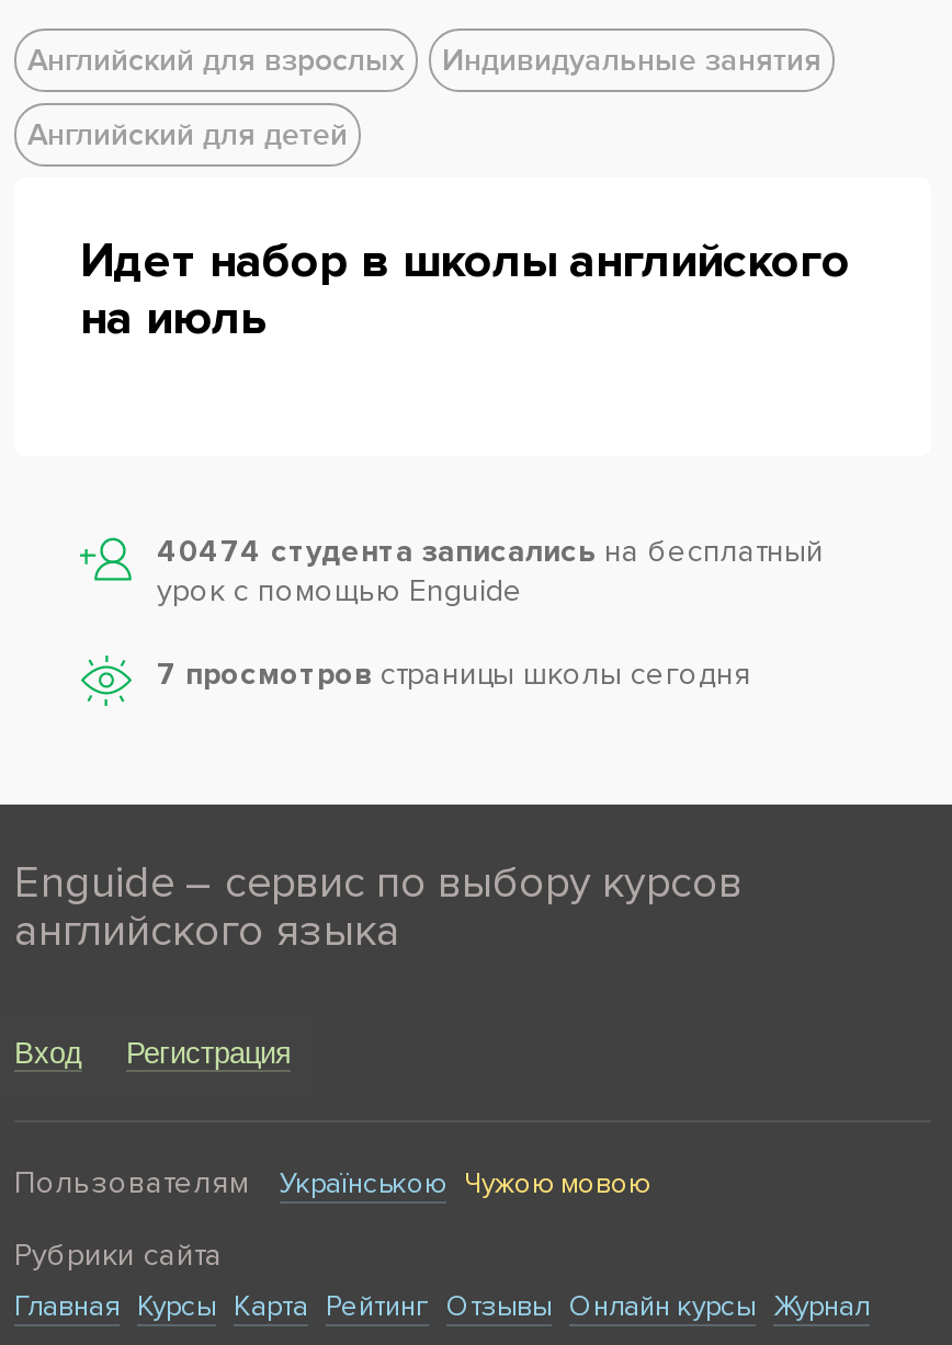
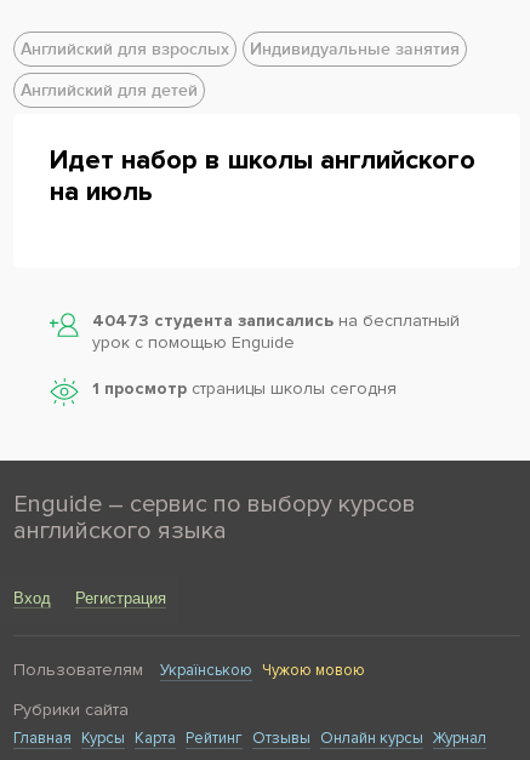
- 40474 студента записались на бесплатный
+ 40473 студента записались на бесплатный

- 7 просмотров страницы школы сегодня
+ 1 просмотр страницы школы сегодня
